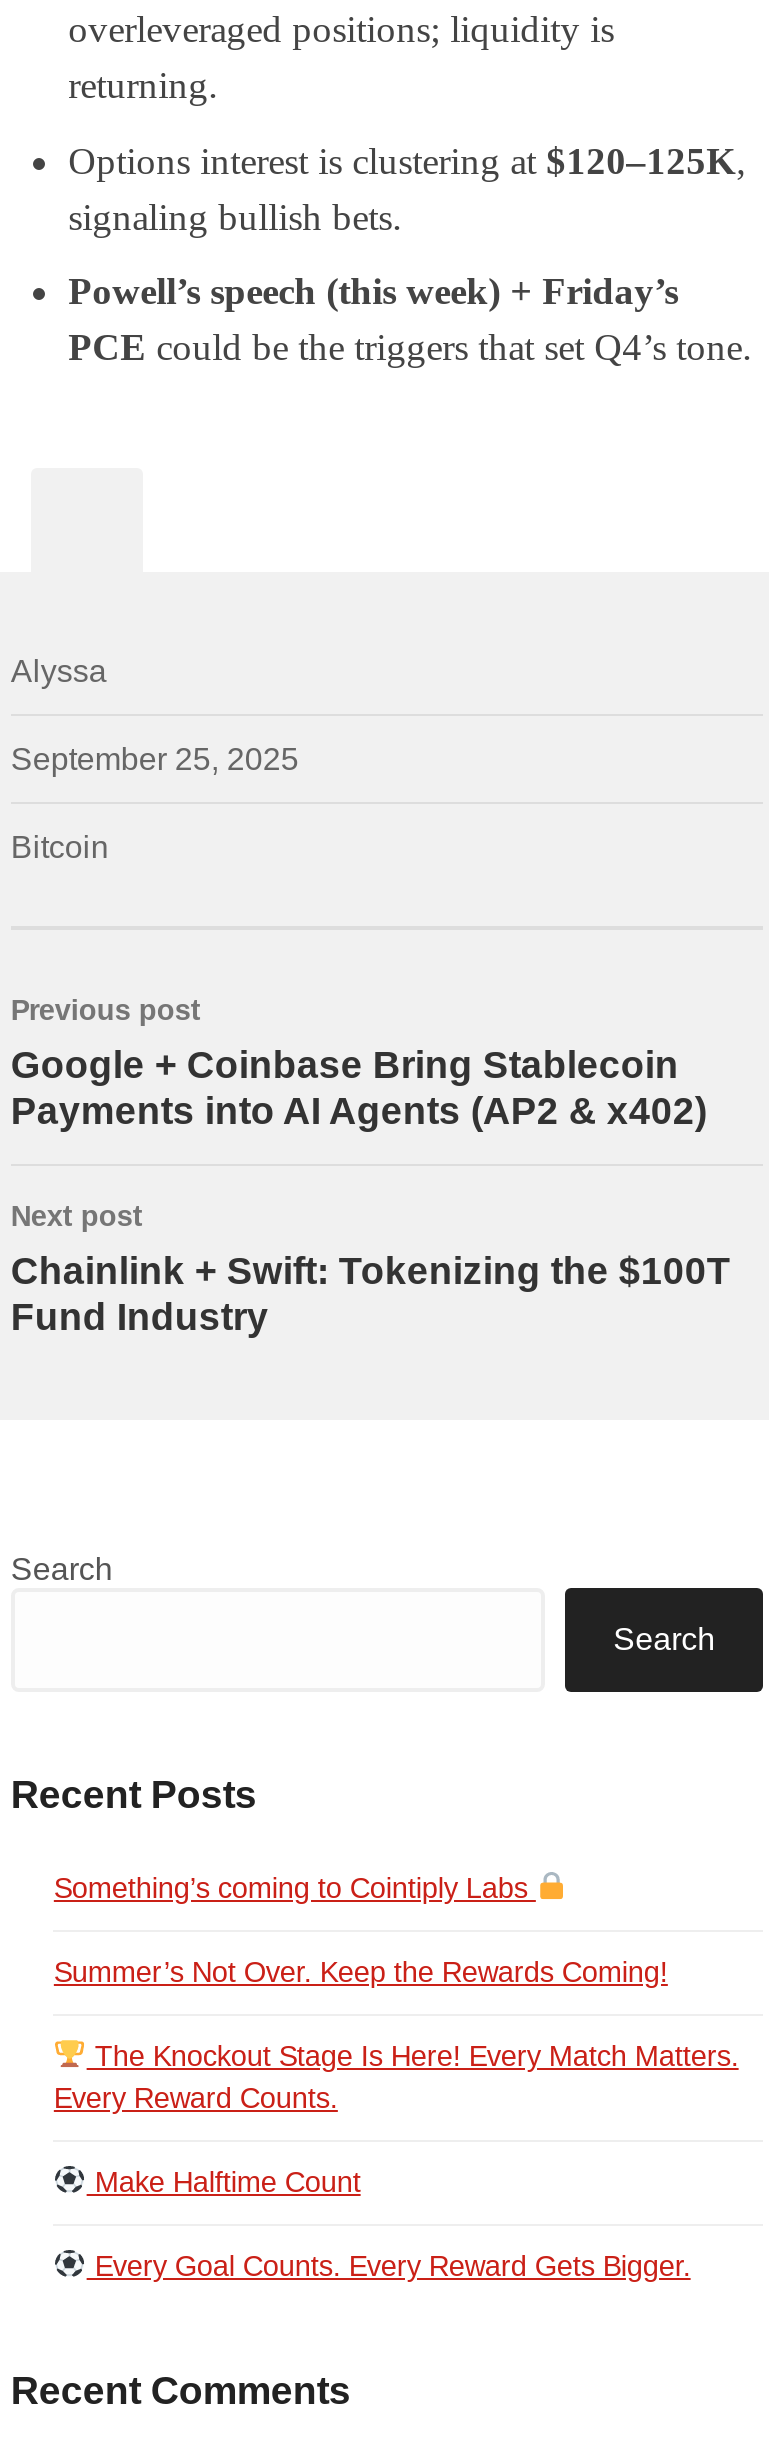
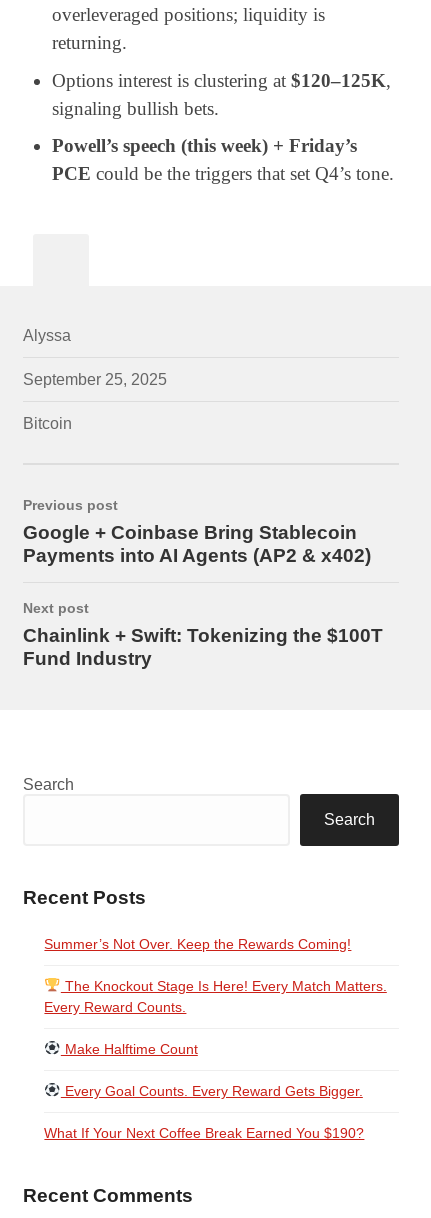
- Something’s coming to Cointiply Labs

moved up: Summer’s Not Over. Keep the Rewards Coming! | The Knockout Stage Is Here! Every Match Matters. | Every Reward Counts. | Make Halftime Count | Every Goal Counts. Every Reward Gets Bigger.

+ What If Your Next Coffee Break Earned You $190?
